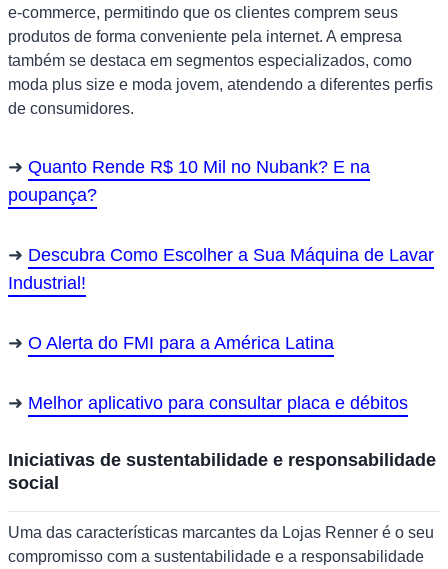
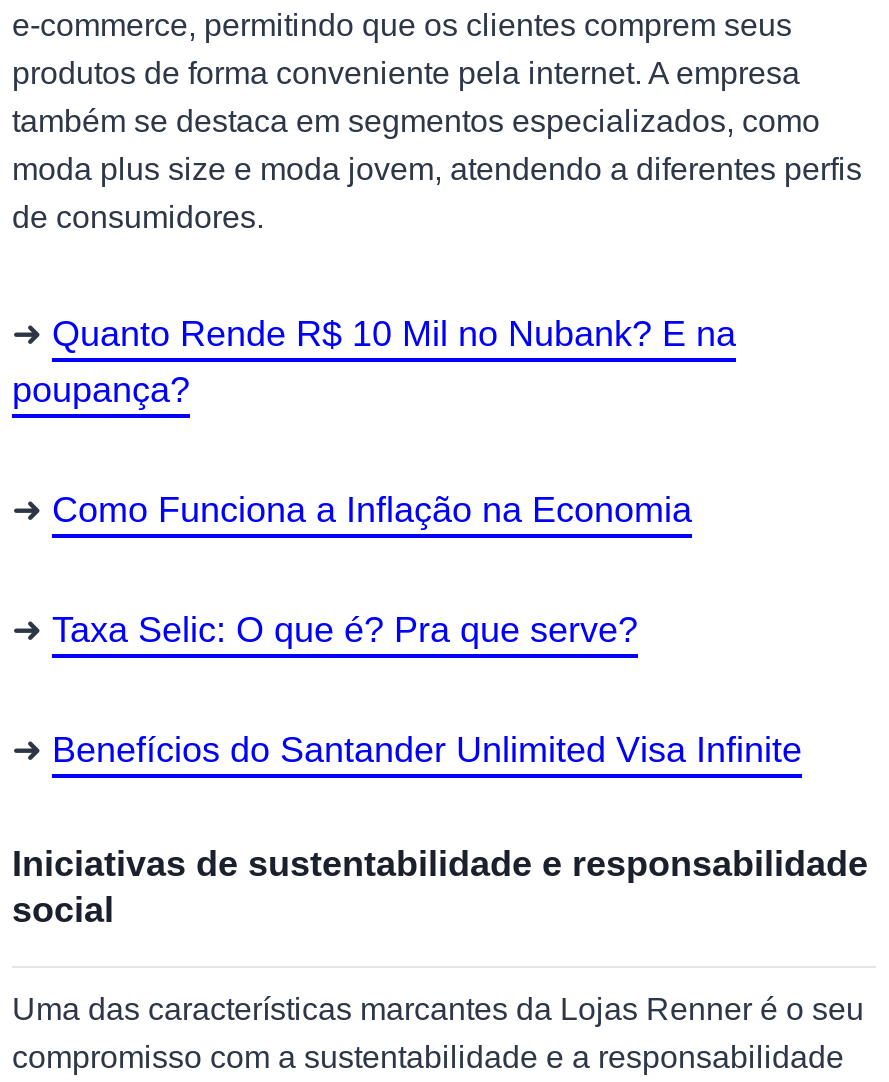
- Descubra Como Escolher a Sua Máquina de Lavar
- Industrial!
+ Como Funciona a Inflação na Economia

- O Alerta do FMI para a América Latina
+ Taxa Selic: O que é? Pra que serve?

- Melhor aplicativo para consultar placa e débitos
+ Benefícios do Santander Unlimited Visa Infinite
